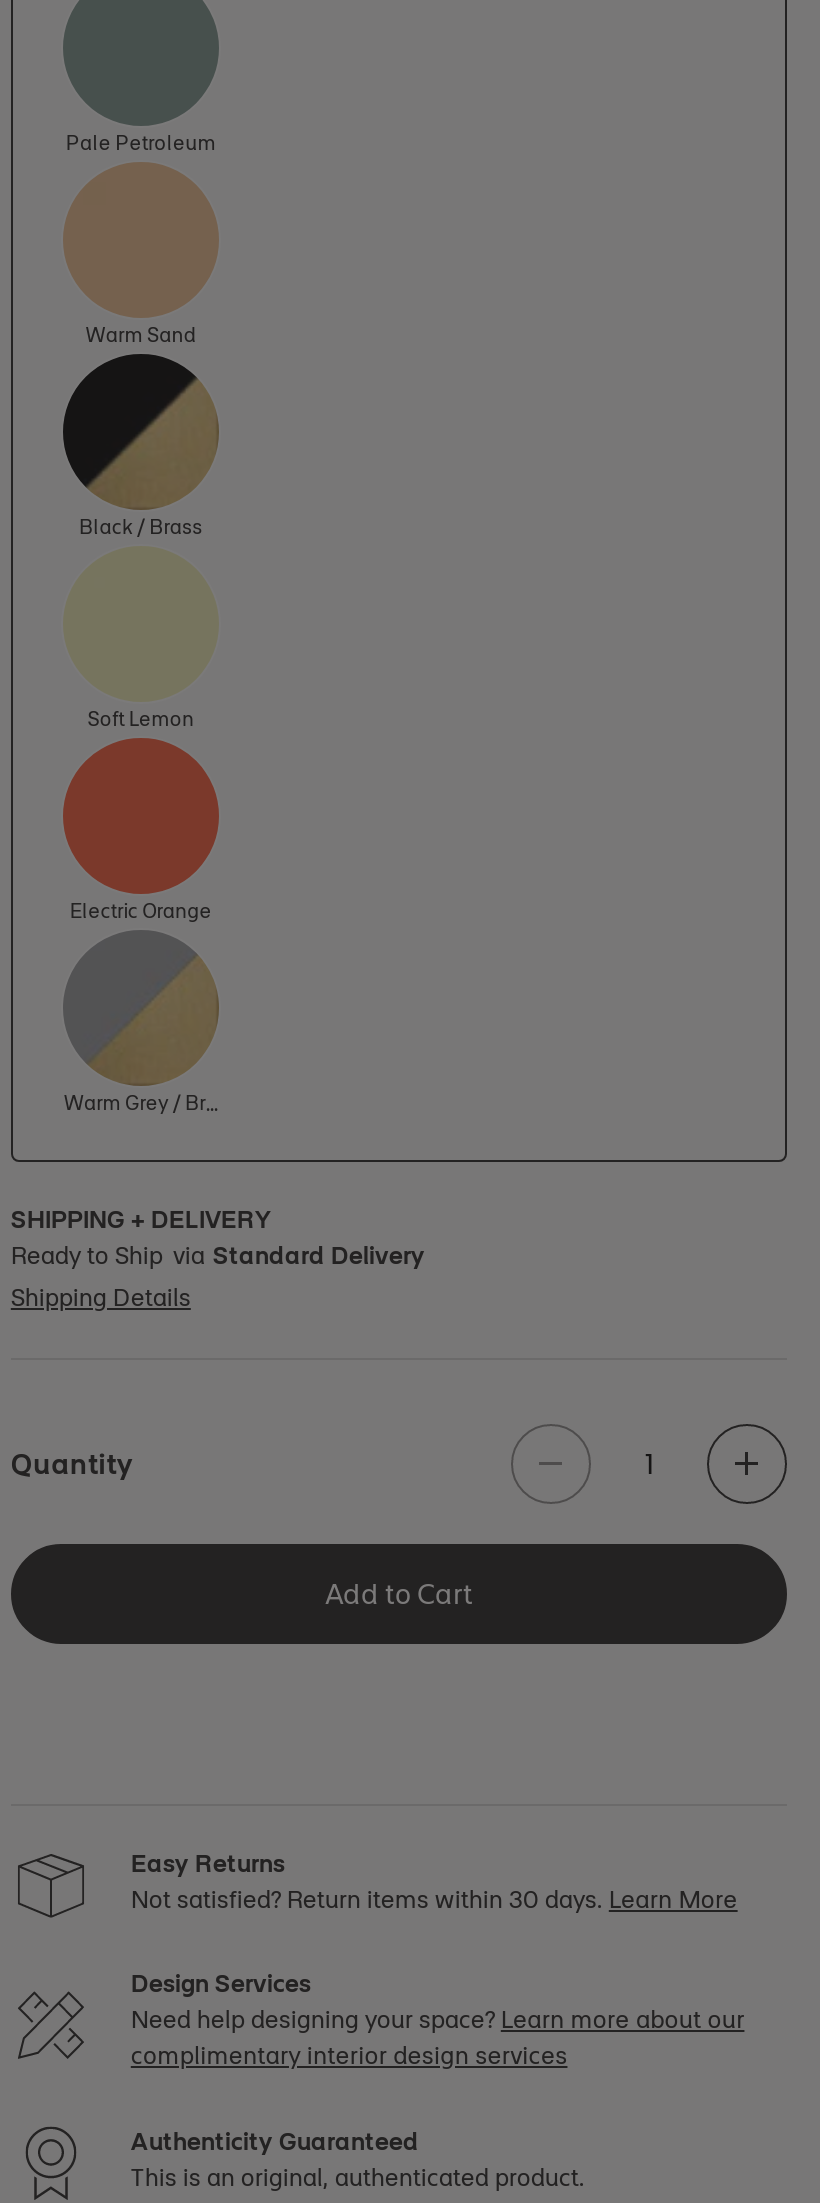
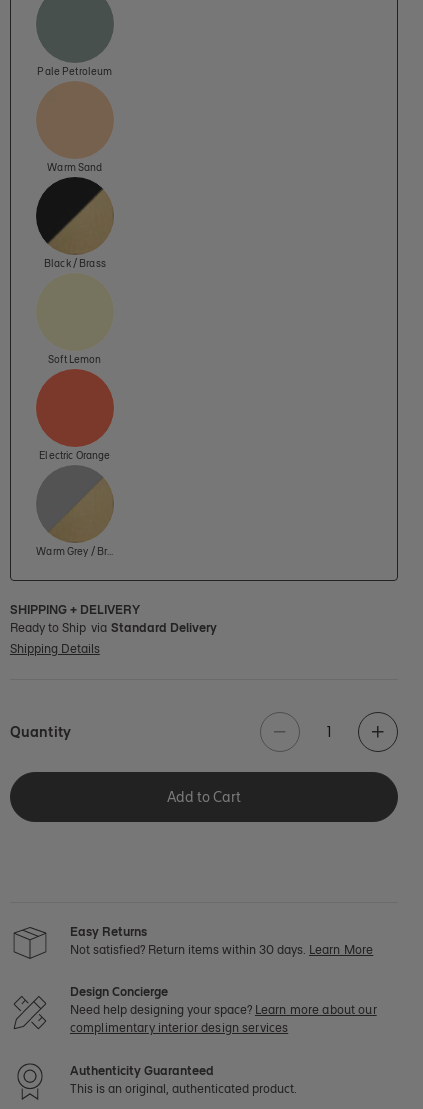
- Design Services
+ Design Concierge
